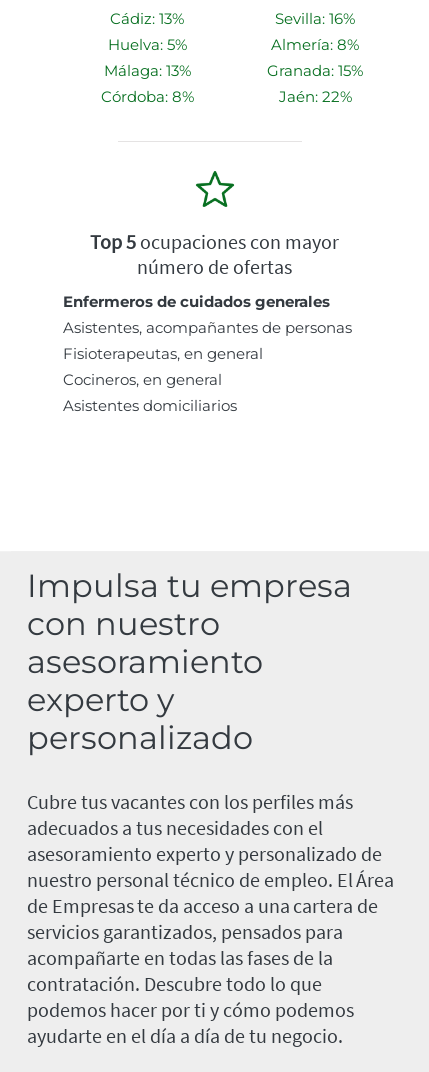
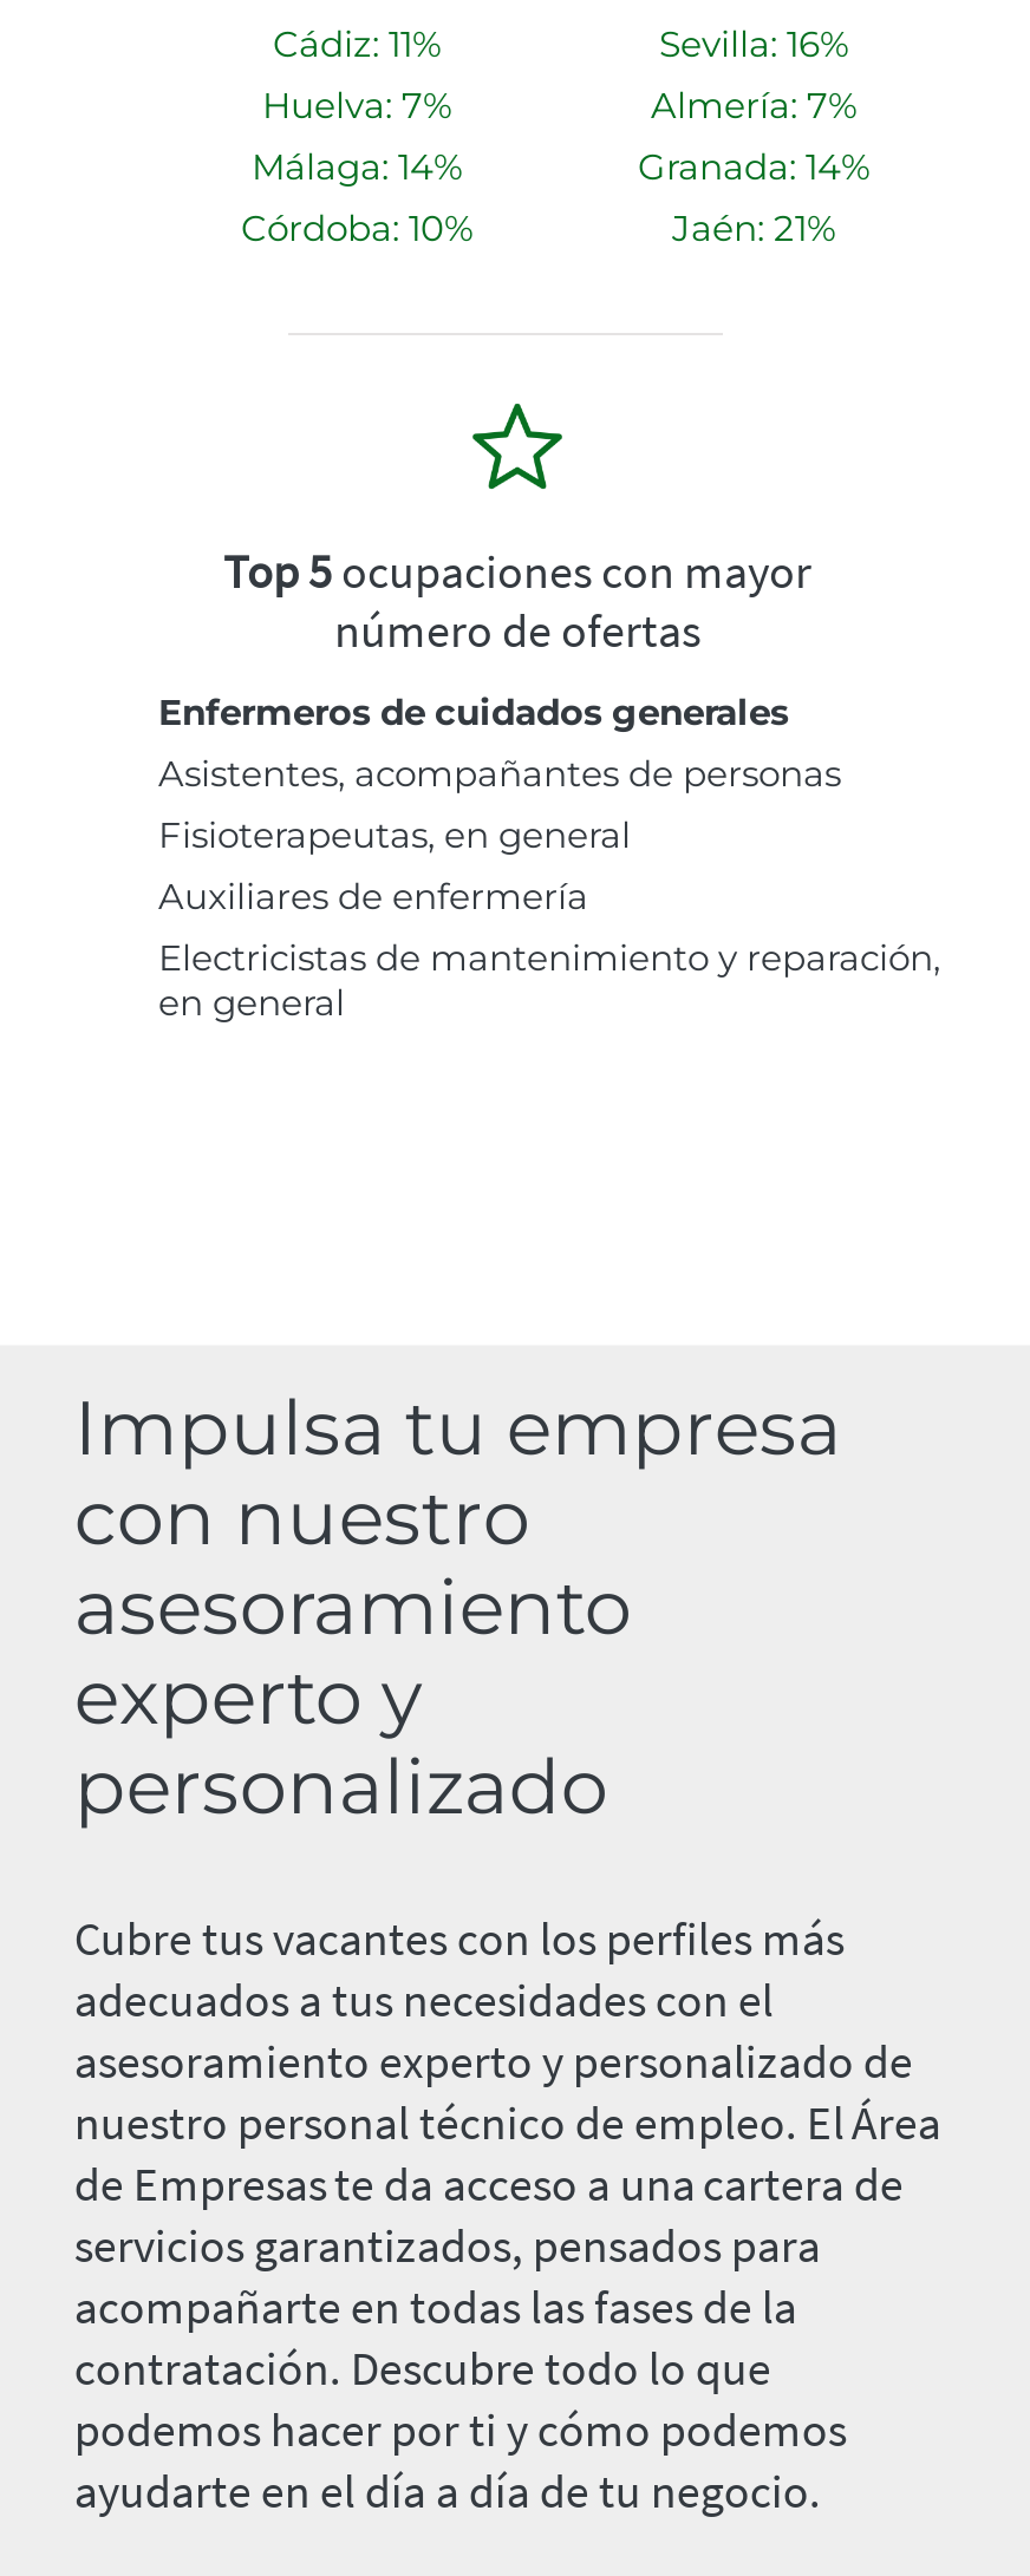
- Cádiz: 13%
+ Cádiz: 11%

- Huelva: 5%
+ Huelva: 7%

- Almería: 8%
+ Almería: 7%

- Málaga: 13%
+ Málaga: 14%

- Granada: 15%
+ Granada: 14%

- Córdoba: 8%
+ Córdoba: 10%

- Jaén: 22%
+ Jaén: 21%

- Cocineros, en general
- Asistentes domiciliarios
+ Auxiliares de enfermería
+ Electricistas de mantenimiento y reparación,
+ en general
